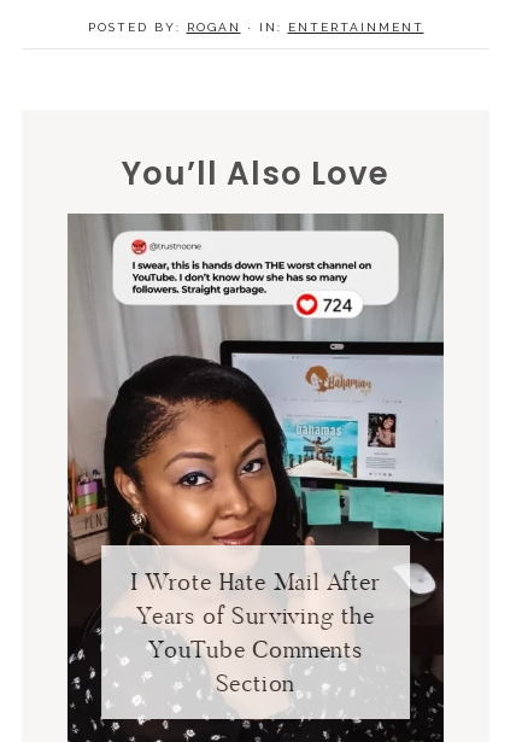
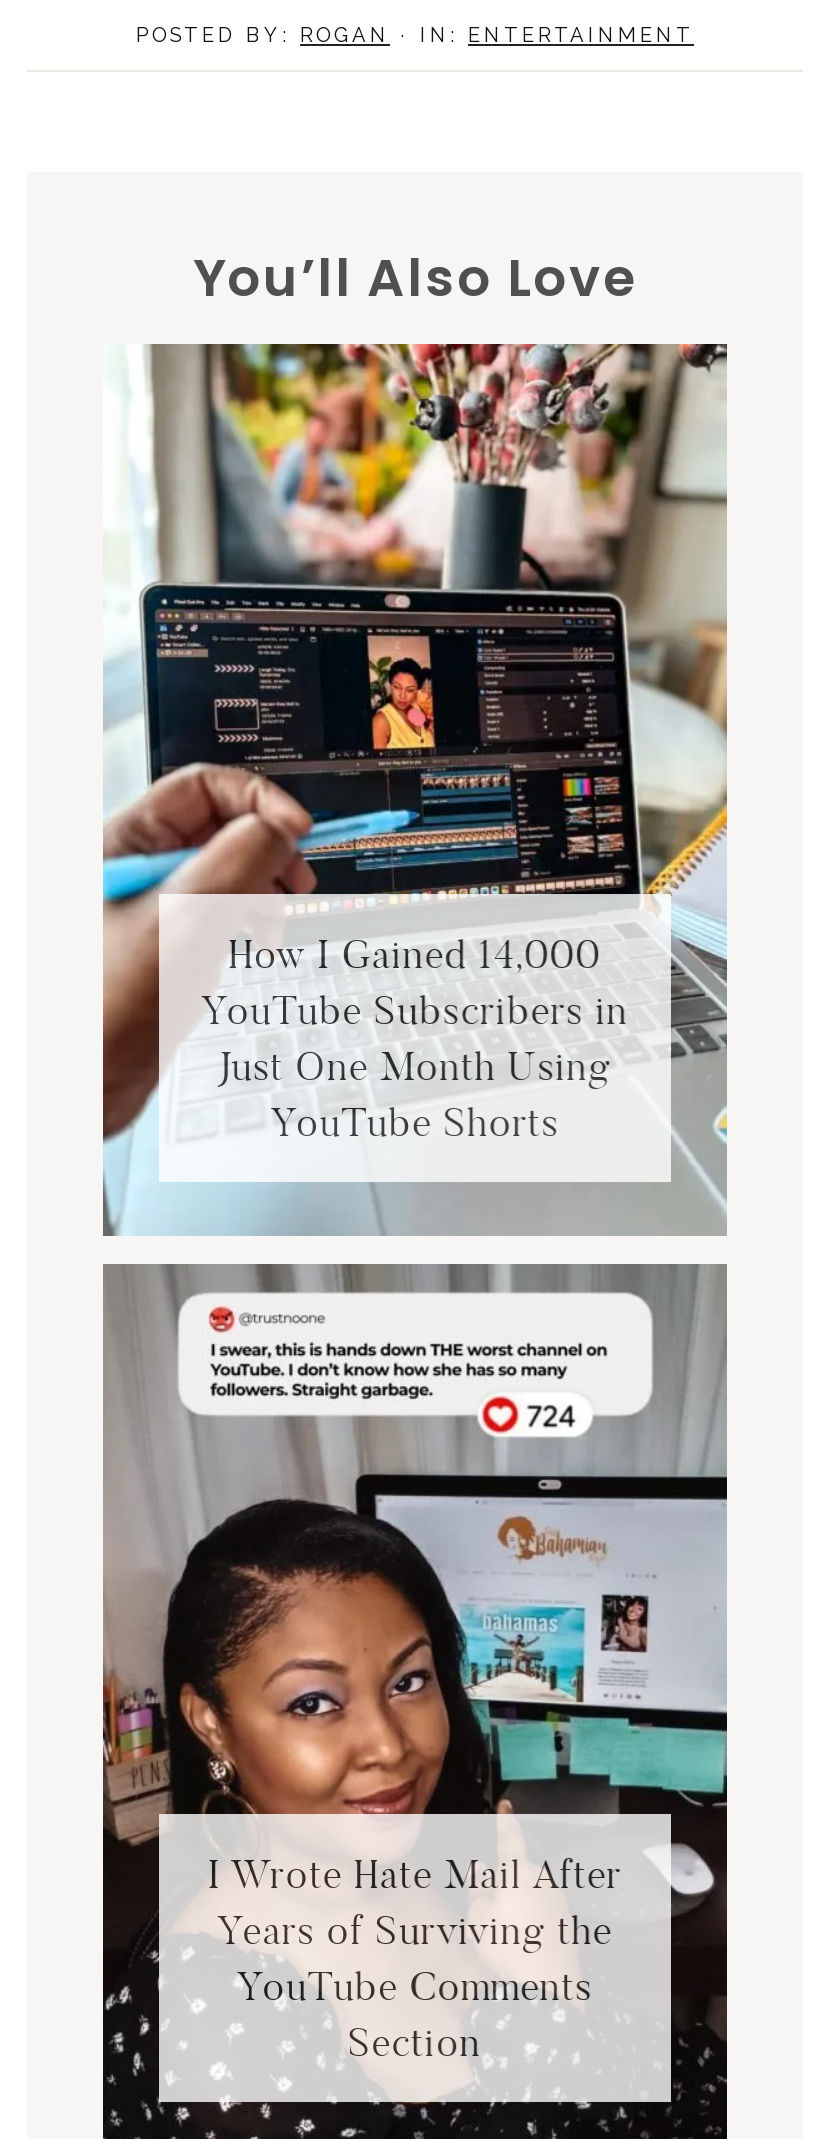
+ [image]
+ How I Gained 14,000
+ YouTube Subscribers in
+ Just One Month Using
+ YouTube Shorts
